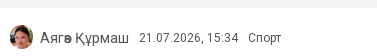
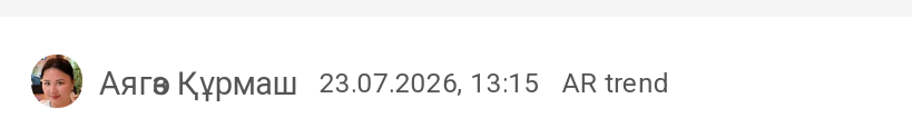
- 21.07.2026, 15:34
- Спорт
+ 23.07.2026, 13:15
+ AR trend
